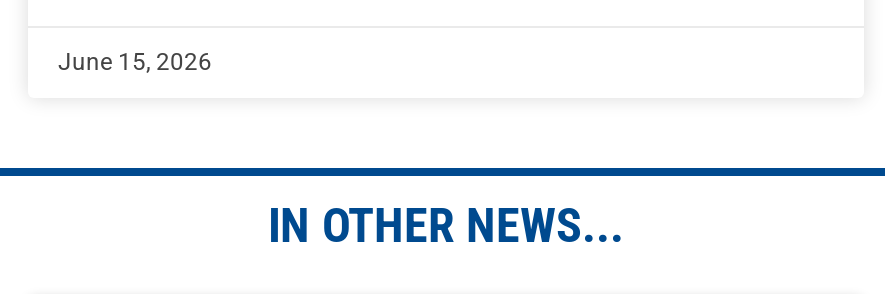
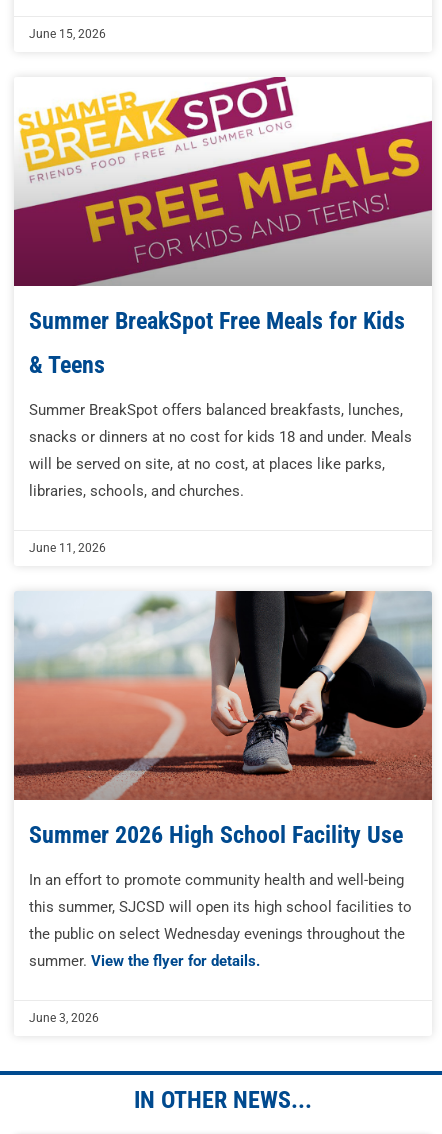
+ [image]
+ Summer BreakSpot Free Meals for Kids
+ & Teens
+ Summer BreakSpot offers balanced breakfasts, lunches,
+ snacks or dinners at no cost for kids 18 and under. Meals
+ will be served on site, at no cost, at places like parks,
+ libraries, schools, and churches.
+ June 11, 2026

+ [image]
+ Summer 2026 High School Facility Use
+ In an effort to promote community health and well-being
+ this summer, SJCSD will open its high school facilities to
+ the public on select Wednesday evenings throughout the
+ summer. View the flyer for details.
+ June 3, 2026
